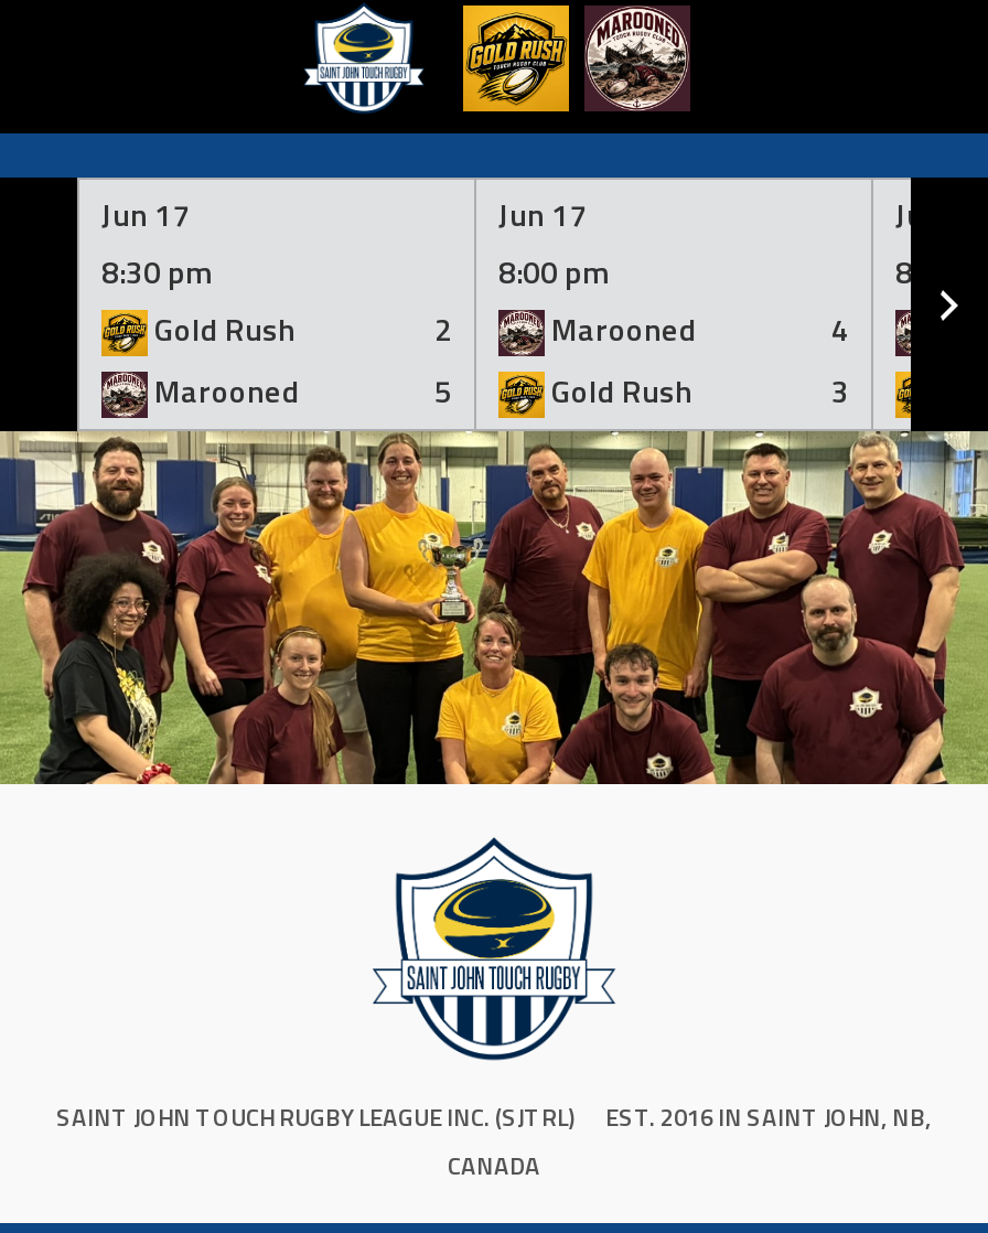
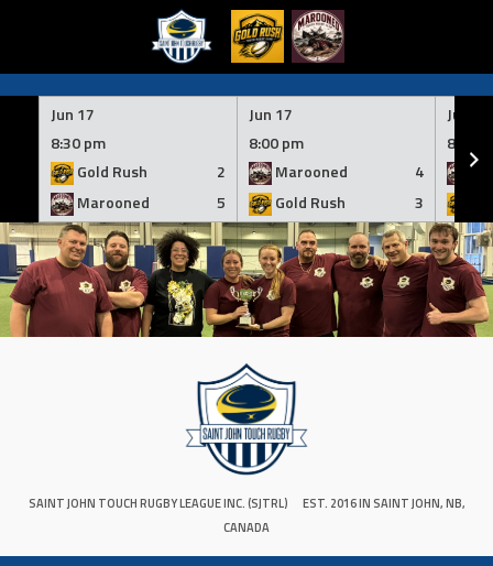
- [image]
+ [image]
